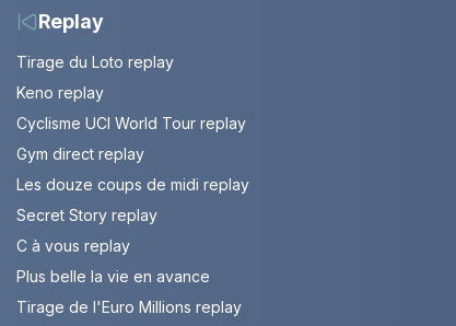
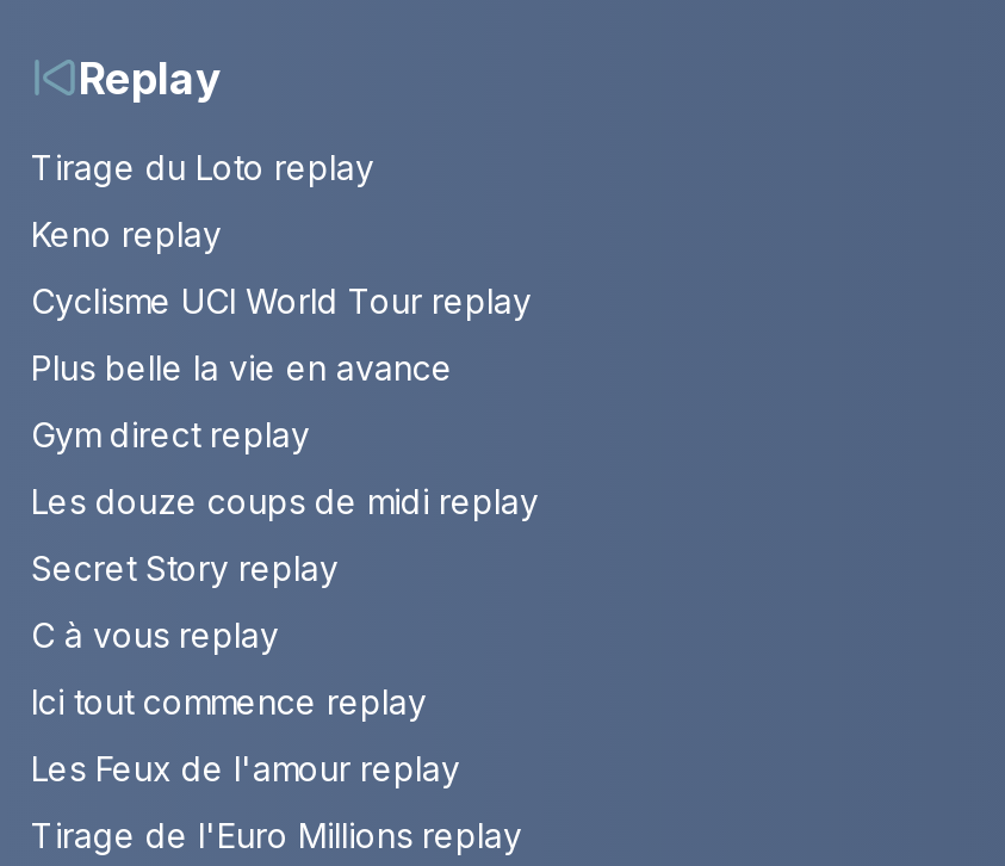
+ Ici tout commence replay
+ Les Feux de l'amour replay

moved up: Plus belle la vie en avance
